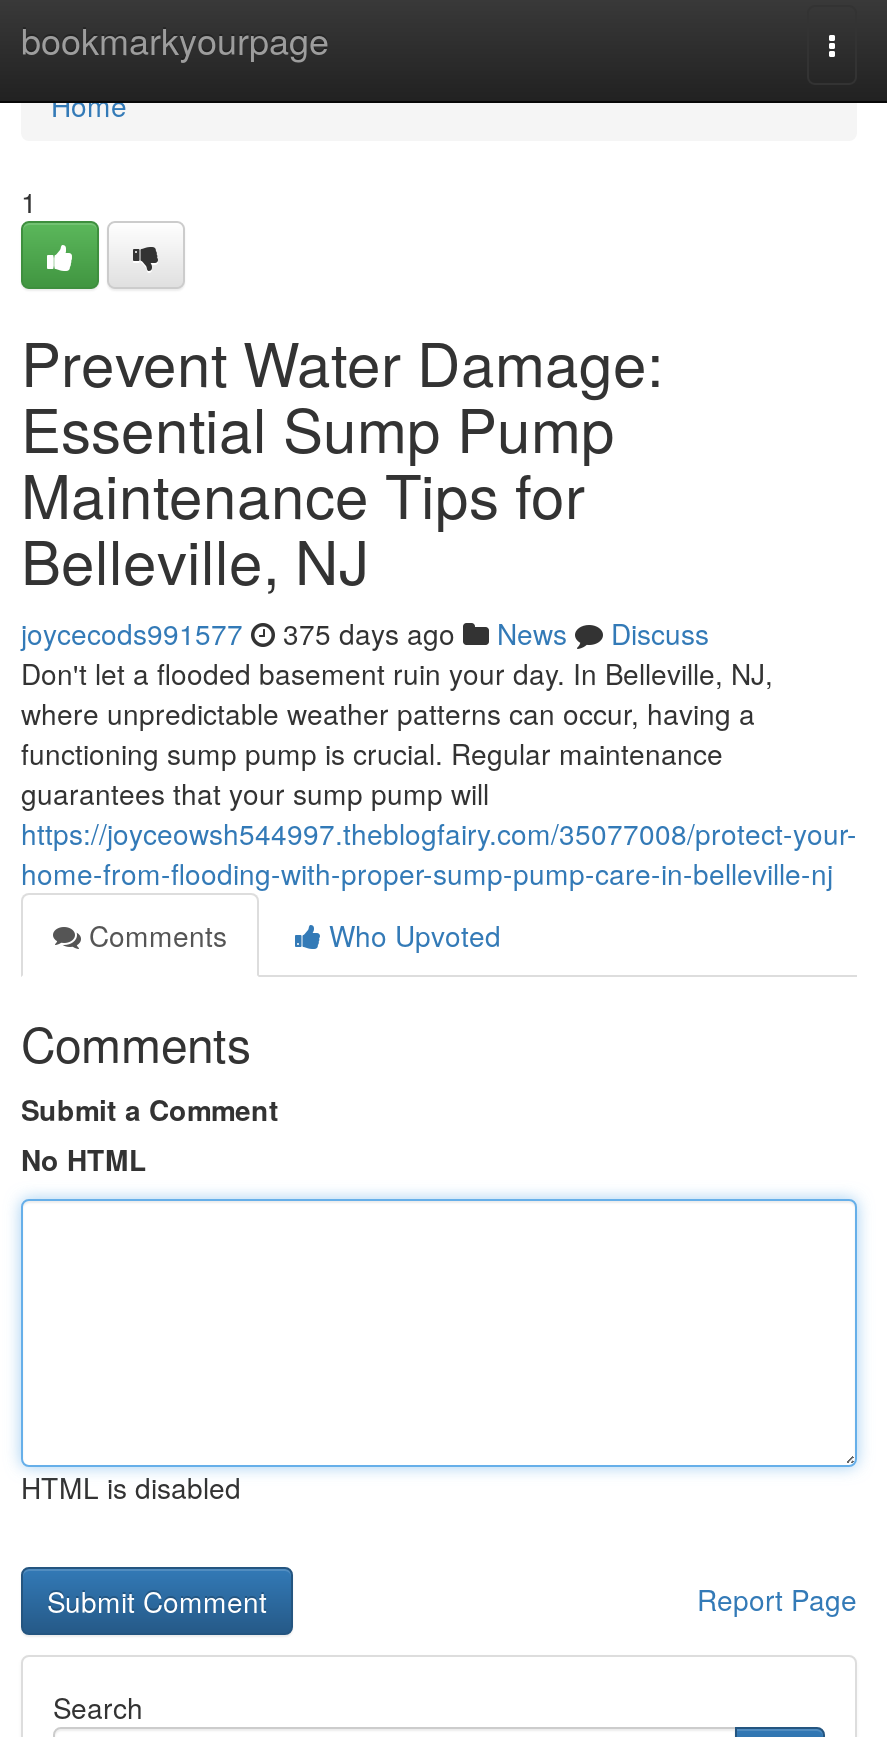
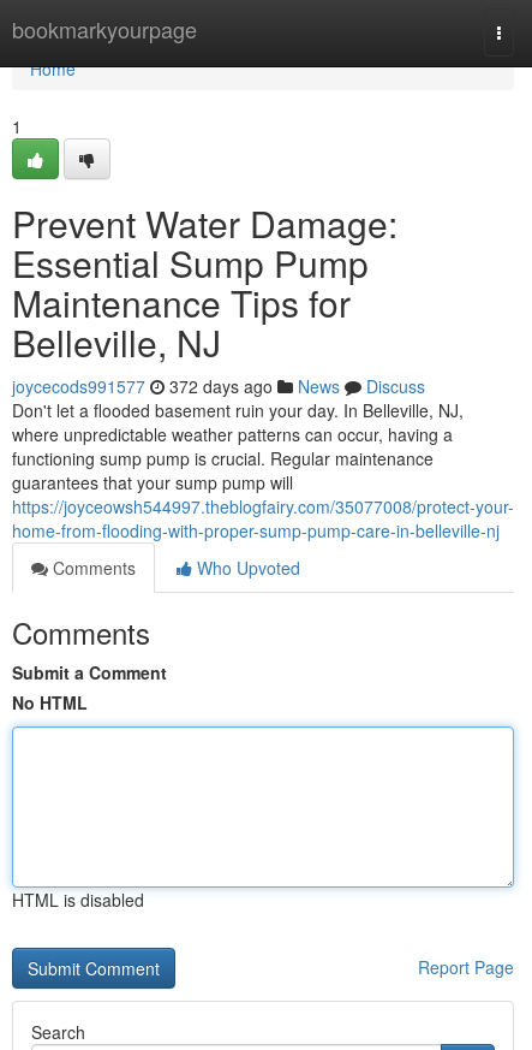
- joycecods991577 375 days ago News Discuss
+ joycecods991577 372 days ago News Discuss
